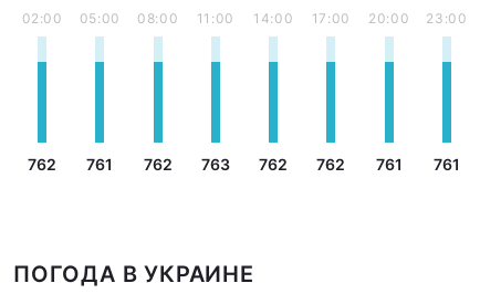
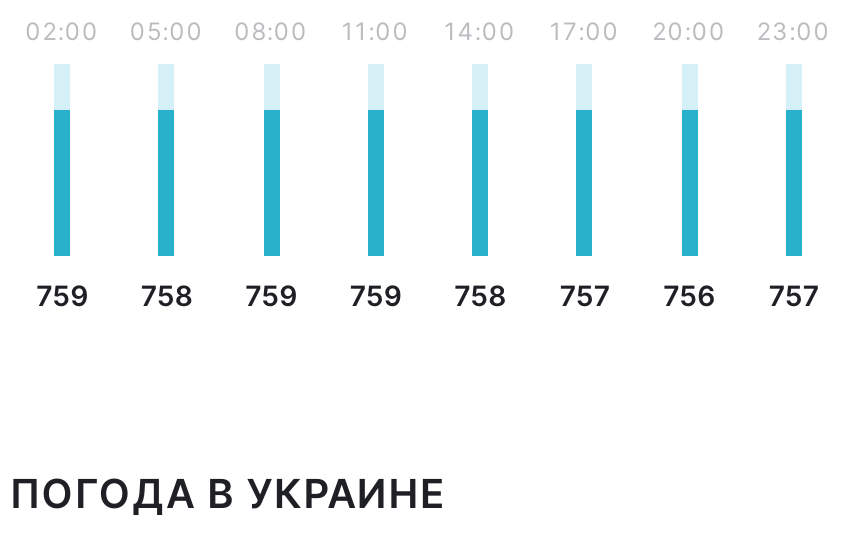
- 762
+ 759

- 761
+ 758

- 762
+ 759

- 763
+ 759

- 762
+ 758

- 762
+ 757

- 761
+ 756

- 761
+ 757
